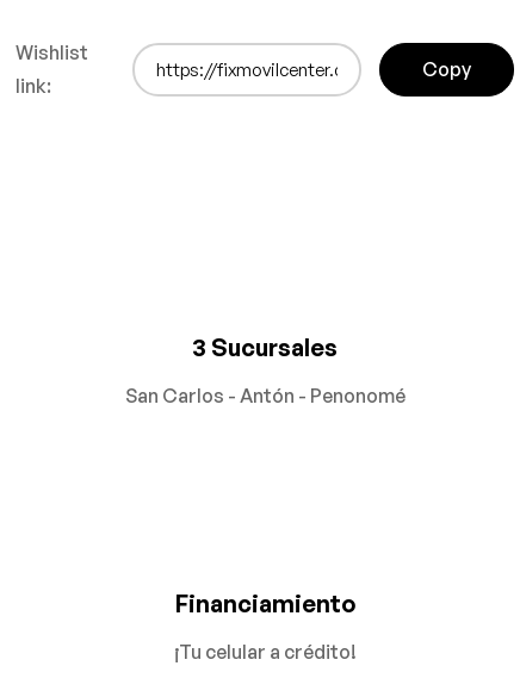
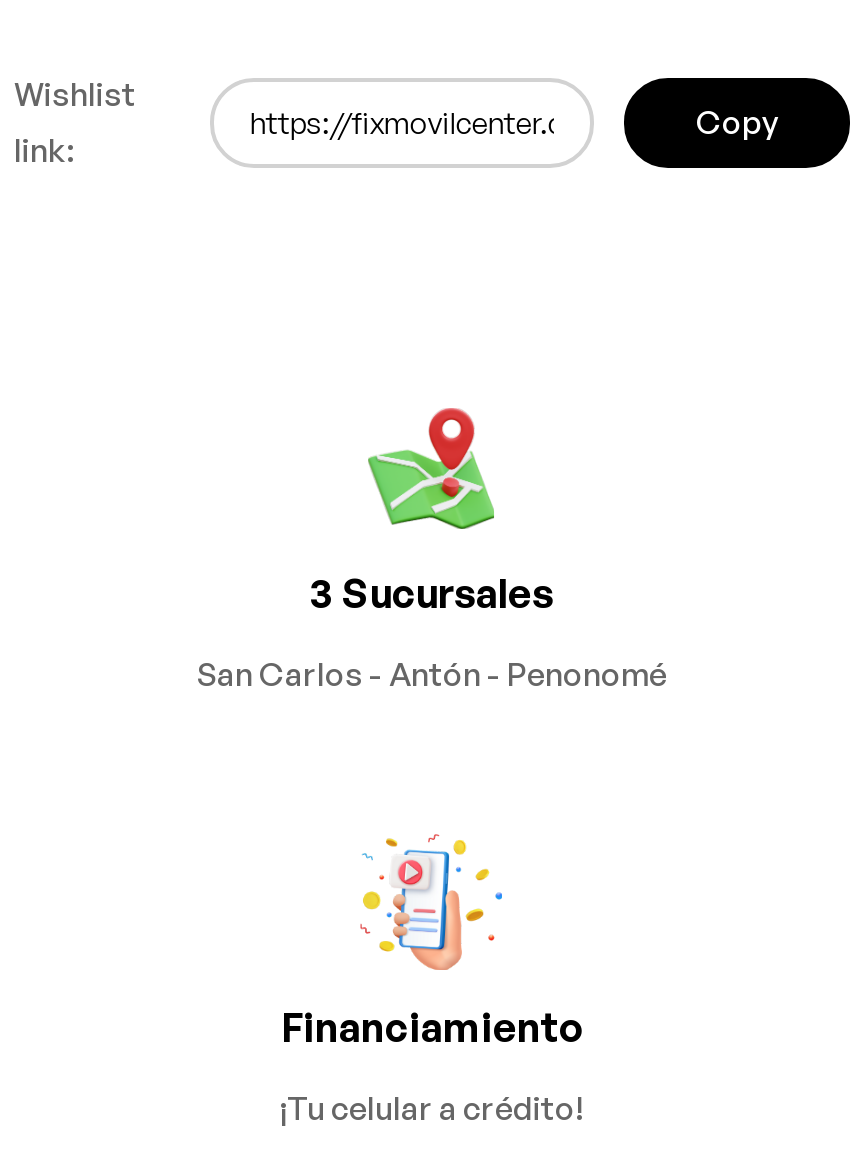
+ [image]

+ [image]
